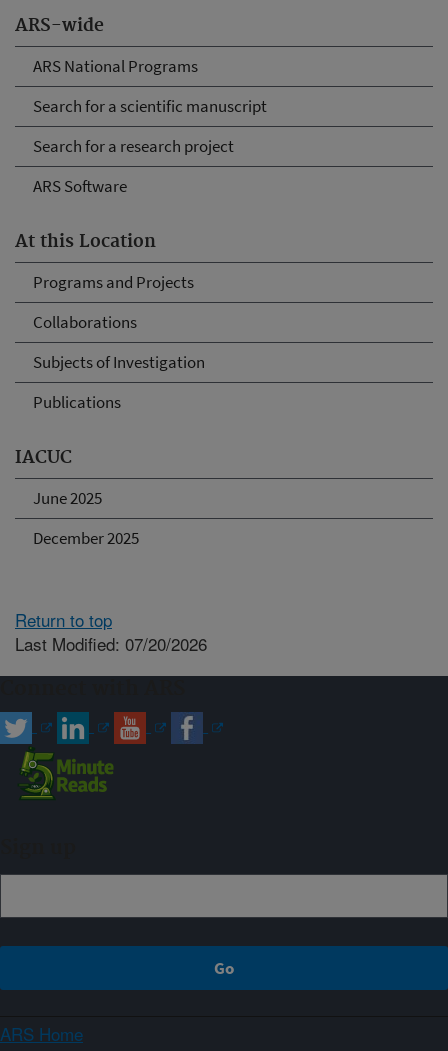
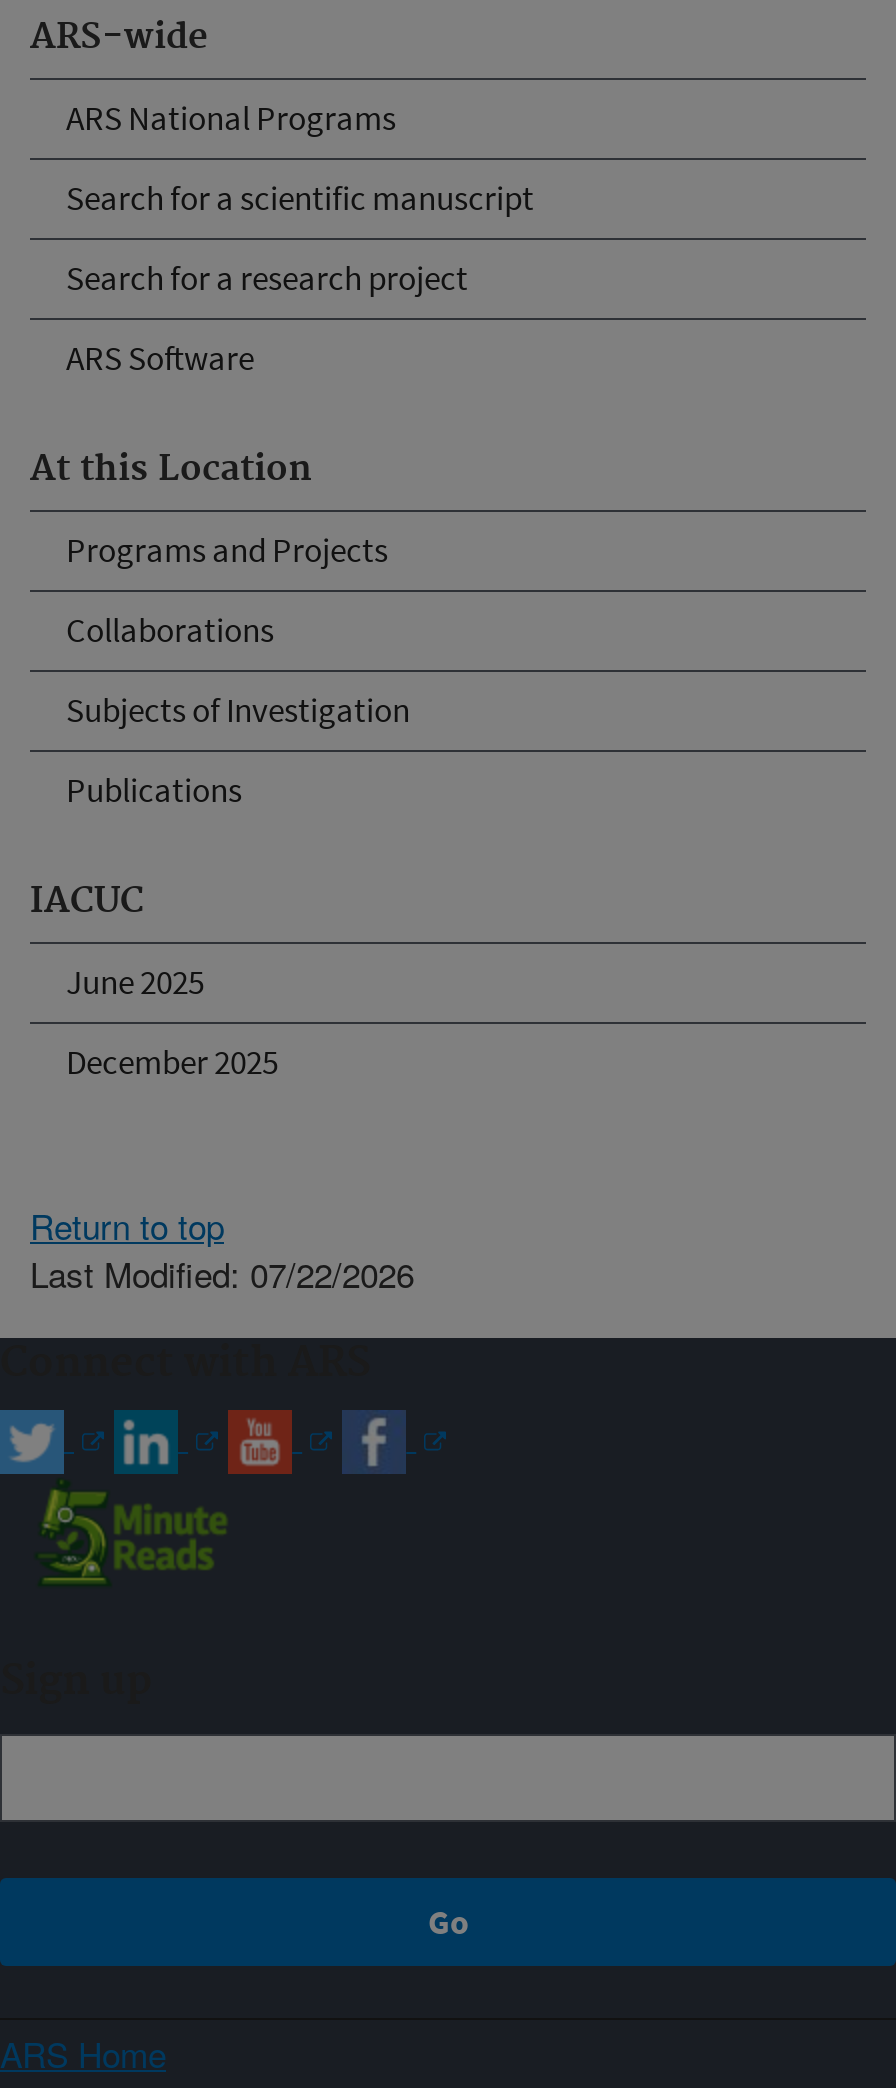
- Last Modified: 07/20/2026
+ Last Modified: 07/22/2026
